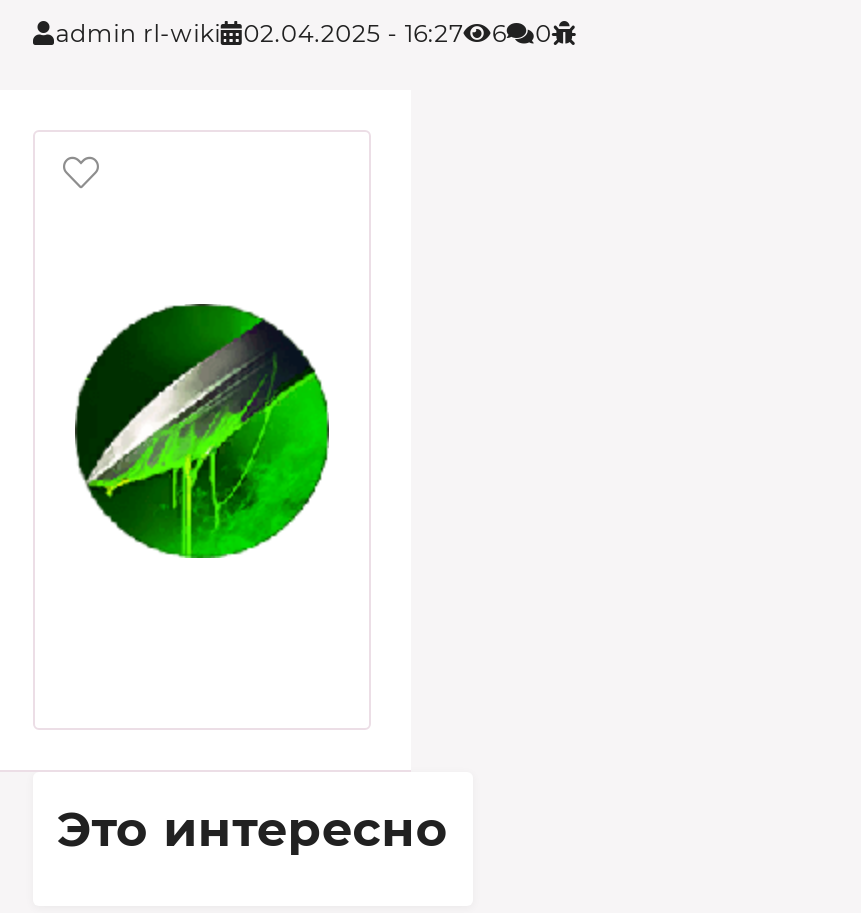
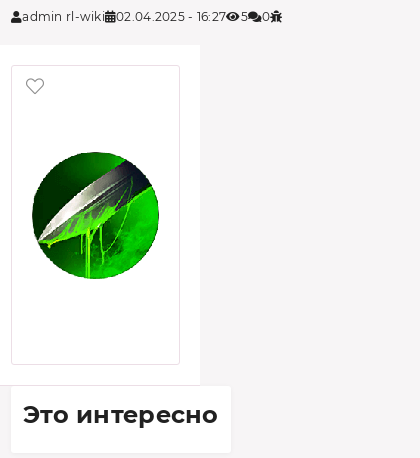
- admin rl-wiki 02.04.2025 - 16:27 6 0
+ admin rl-wiki 02.04.2025 - 16:27 5 0
